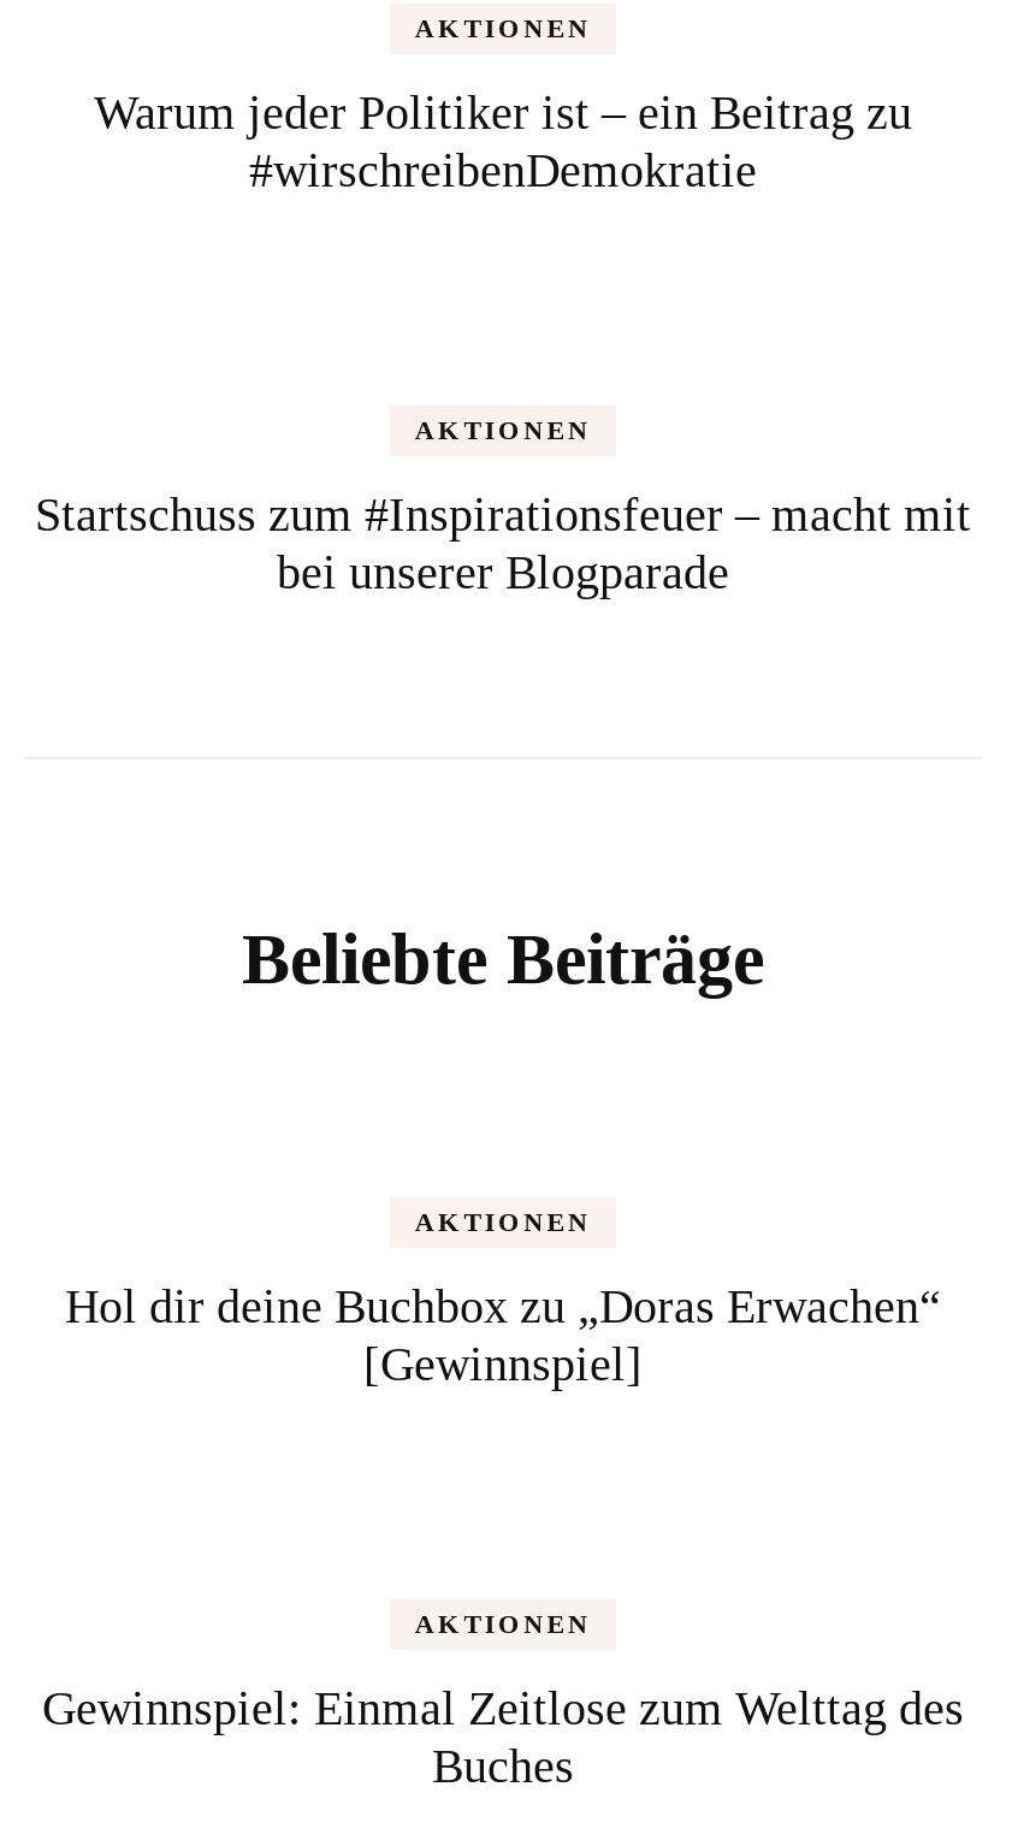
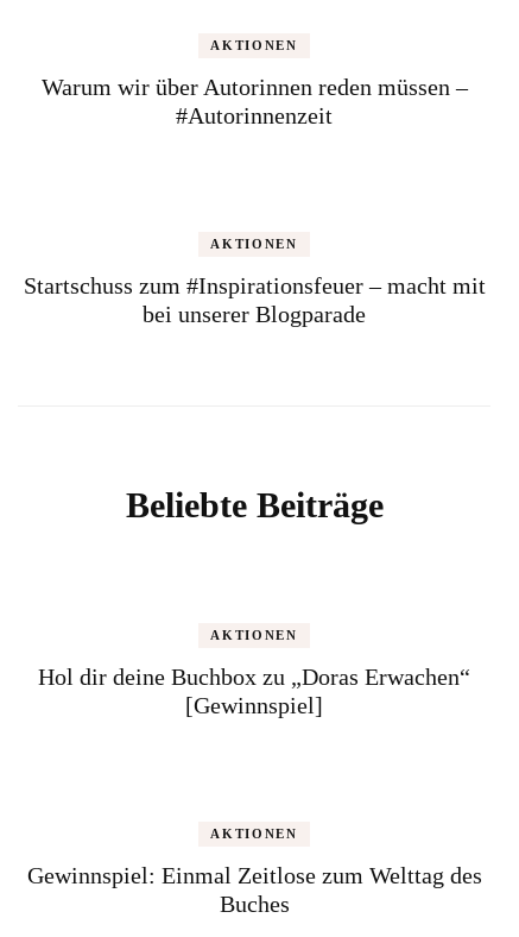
- Warum jeder Politiker ist – ein Beitrag zu
- #wirschreibenDemokratie
+ Warum wir über Autorinnen reden müssen –
+ #Autorinnenzeit
